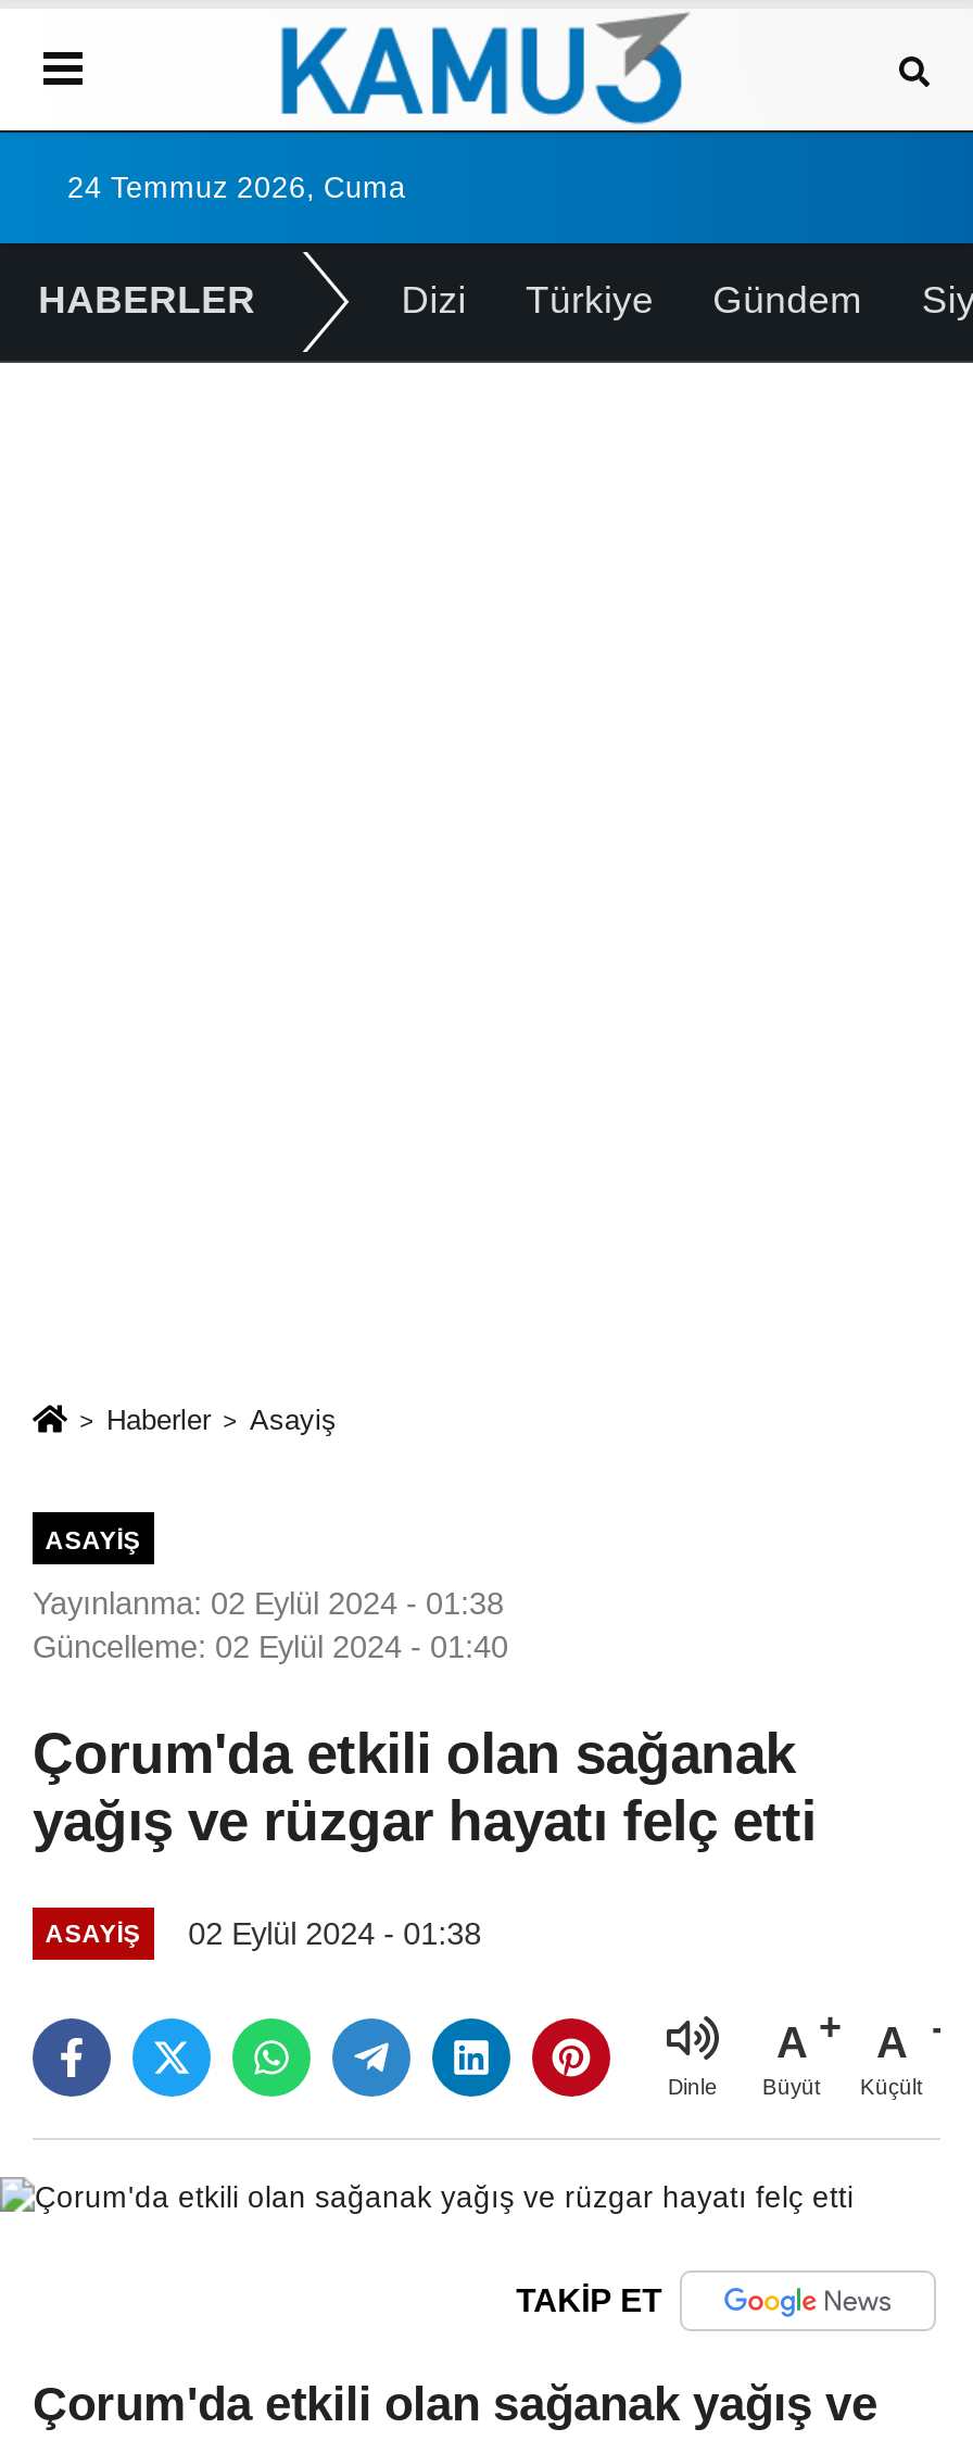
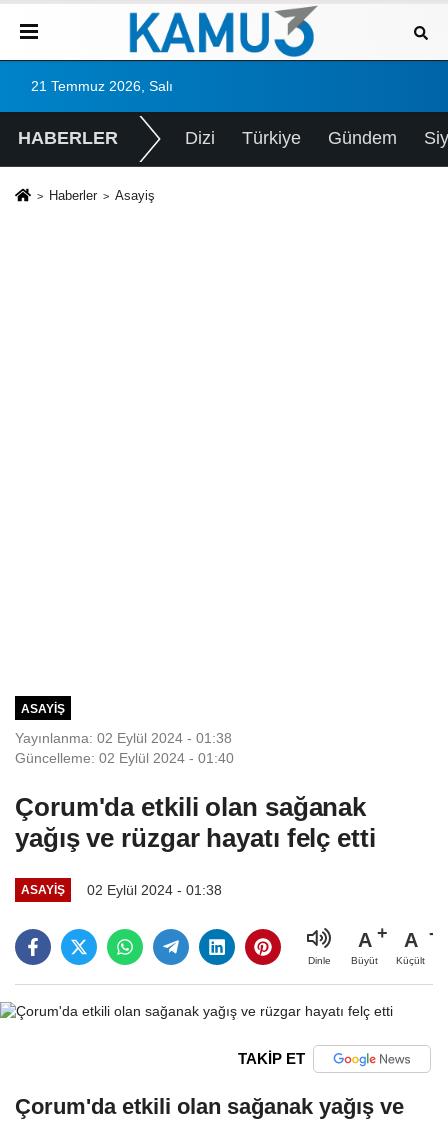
- 24 Temmuz 2026, Cuma
+ 21 Temmuz 2026, Salı

moved up: Haberler | Asayiş
